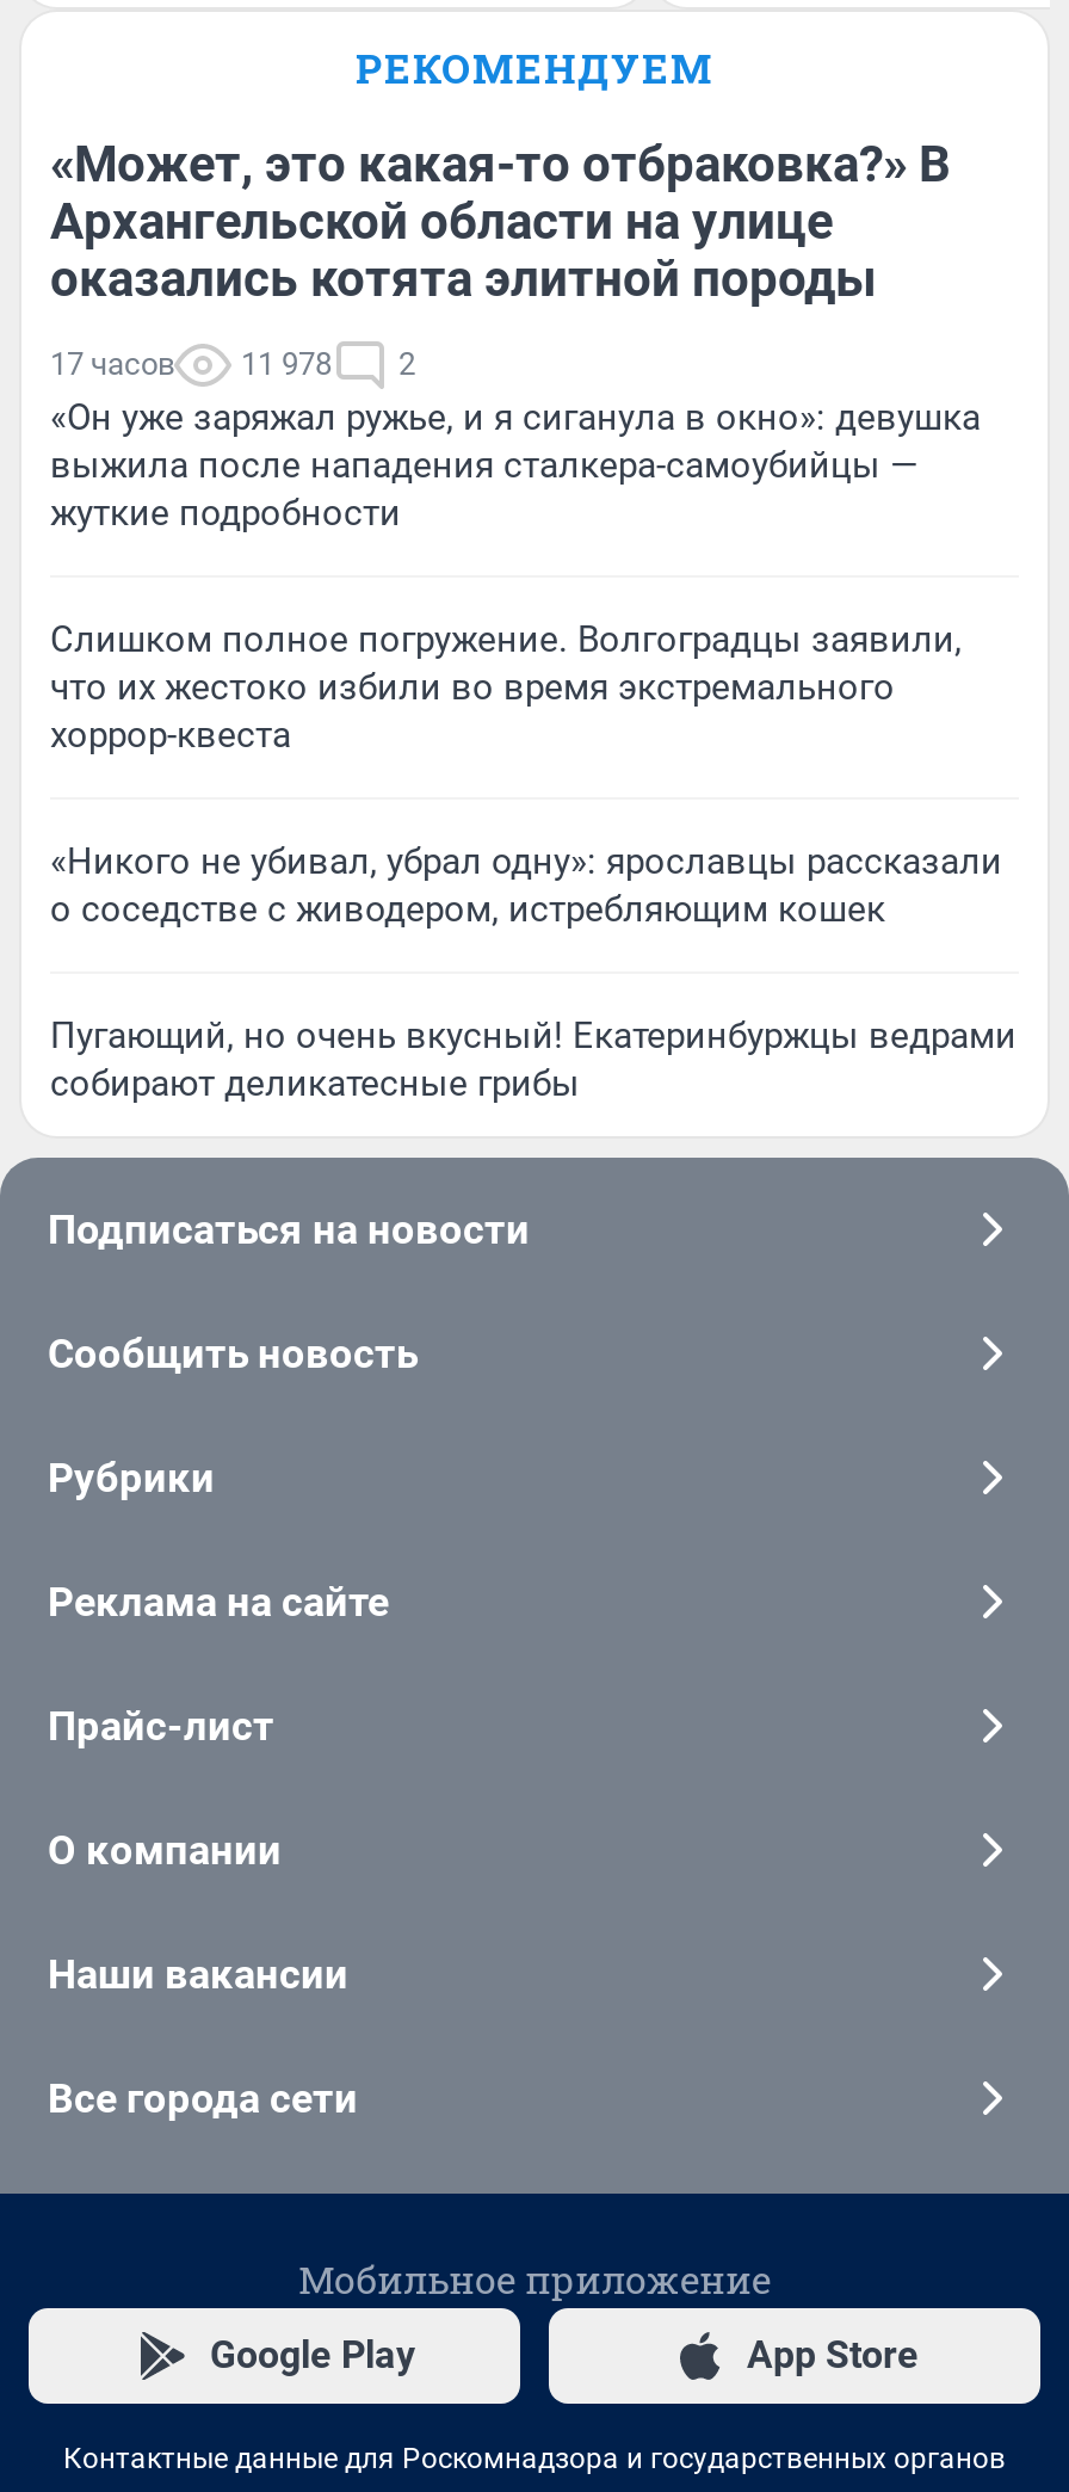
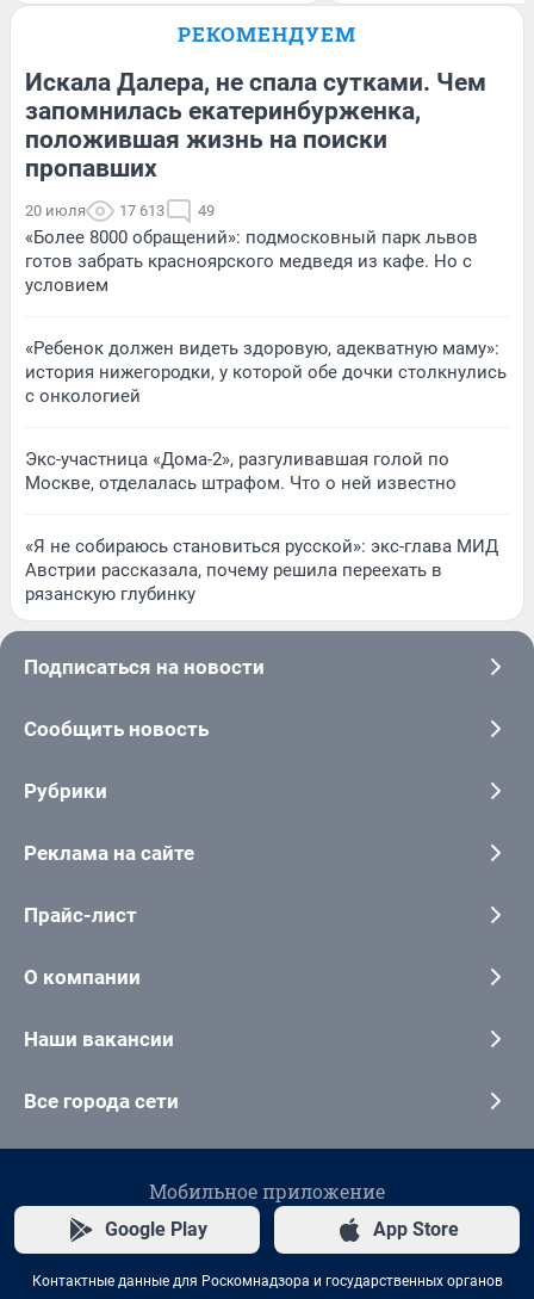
- «Может, это какая-то отбраковка?» В
- Архангельской области на улице
- оказались котята элитной породы
+ Искала Далера, не спала сутками. Чем
+ запомнилась екатеринбурженка,
+ положившая жизнь на поиски
+ пропавших

- 17 часов
- 11 978
- 2
- «Он уже заряжал ружье, и я сиганула в окно»: девушка
- выжила после нападения сталкера-самоубийцы —
- жуткие подробности
+ 20 июля
+ 17 613
+ 49
+ «Более 8000 обращений»: подмосковный парк львов
+ готов забрать красноярского медведя из кафе. Но с
+ условием

- Слишком полное погружение. Волгоградцы заявили,
- что их жестоко избили во время экстремального
- хоррор-квеста
+ «Ребенок должен видеть здоровую, адекватную маму»:
+ история нижегородки, у которой обе дочки столкнулись
+ с онкологией

- «Никого не убивал, убрал одну»: ярославцы рассказали
- о соседстве с живодером, истребляющим кошек
+ Экс-участница «Дома-2», разгуливавшая голой по
+ Москве, отделалась штрафом. Что о ней известно

- Пугающий, но очень вкусный! Екатеринбуржцы ведрами
- собирают деликатесные грибы
+ «Я не собираюсь становиться русской»: экс-глава МИД
+ Австрии рассказала, почему решила переехать в
+ рязанскую глубинку
